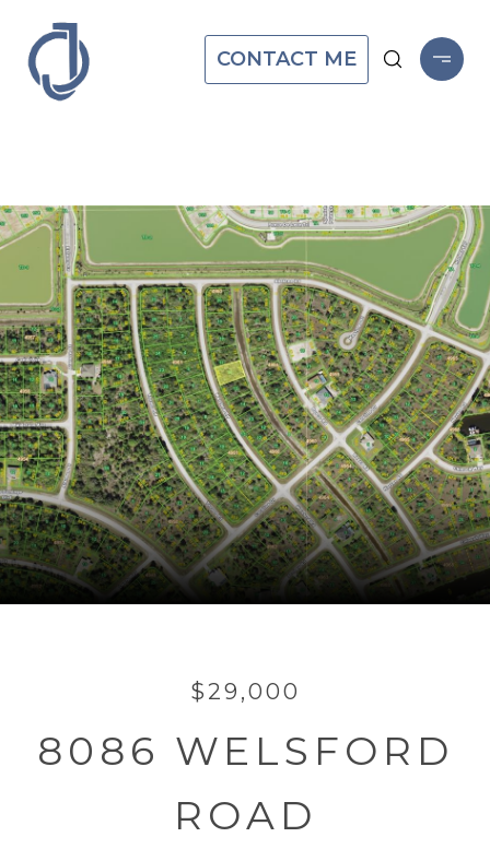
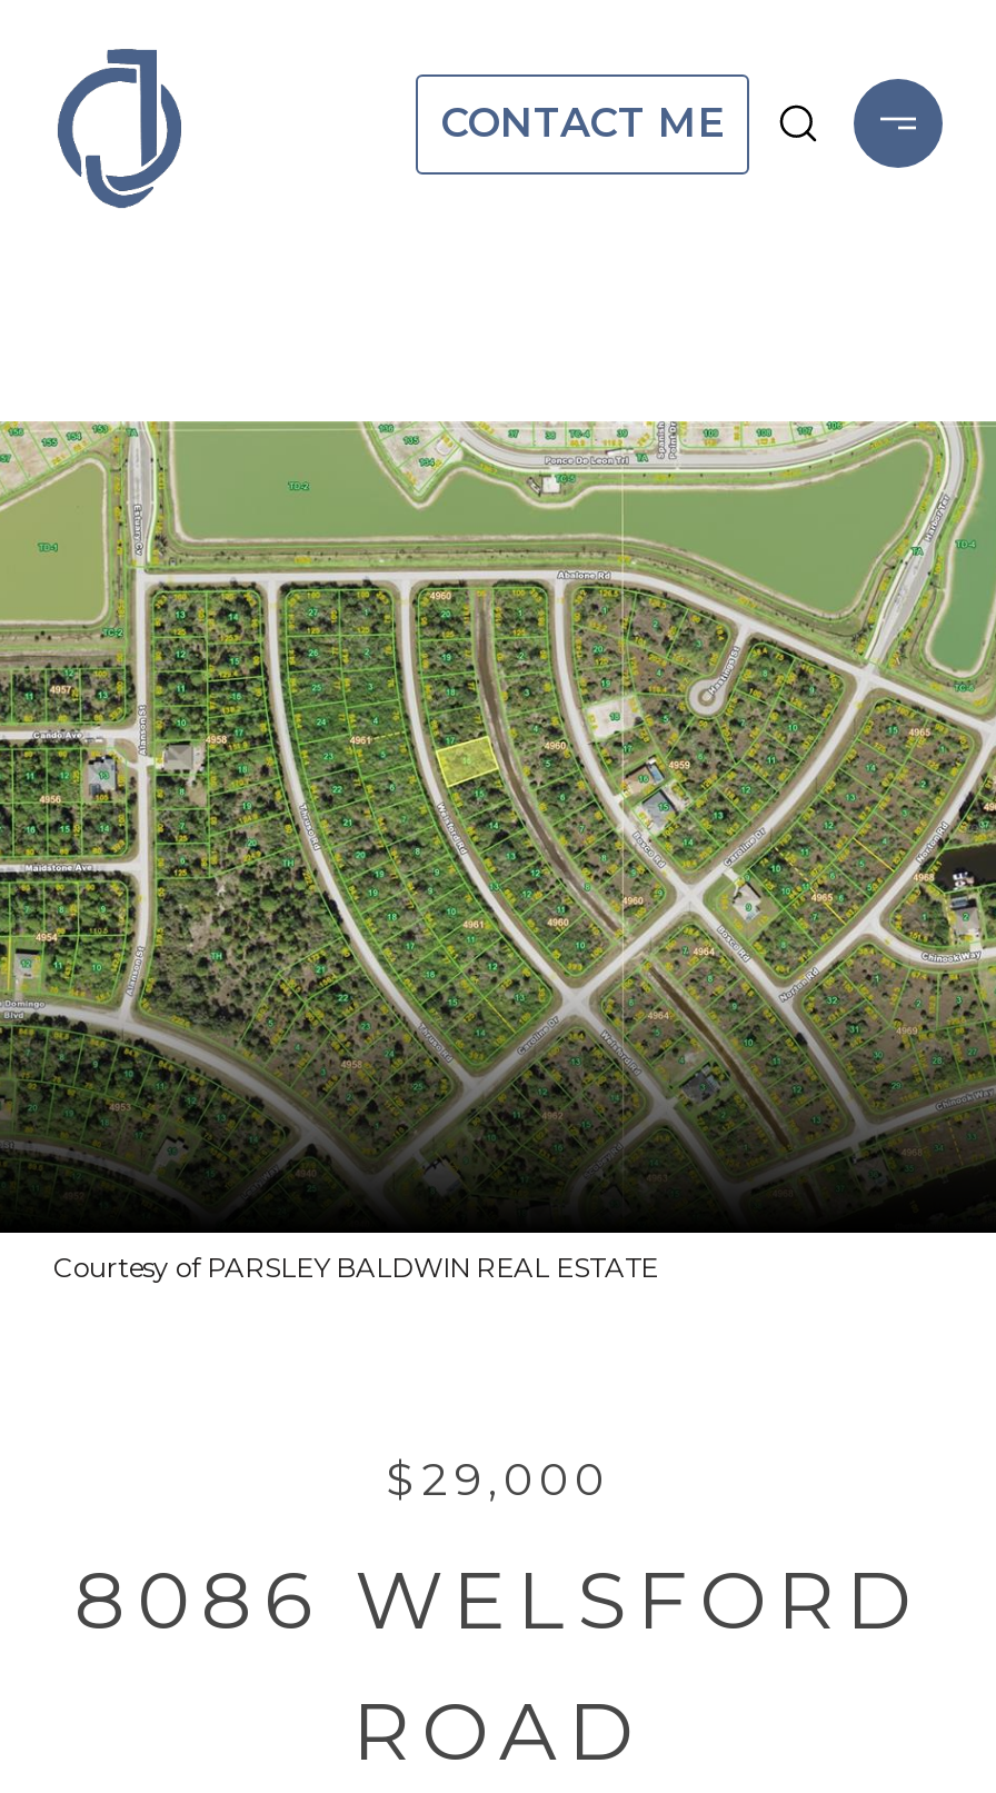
+ Courtesy of PARSLEY BALDWIN REAL ESTATE
